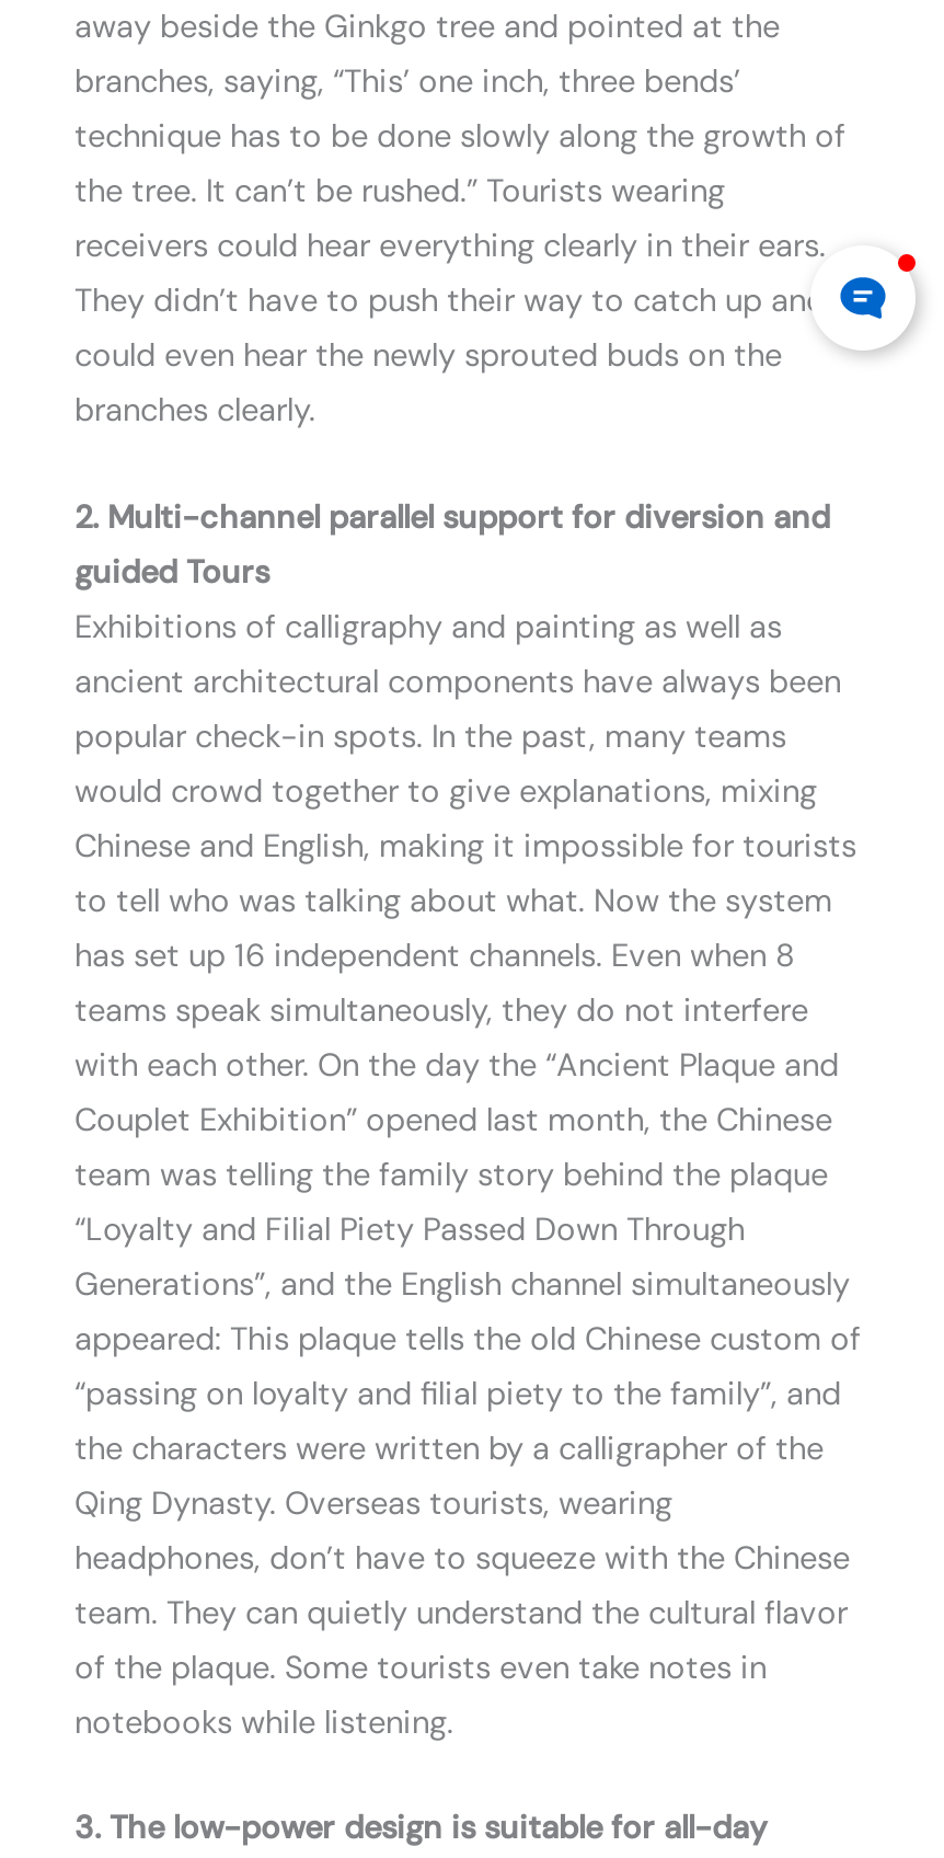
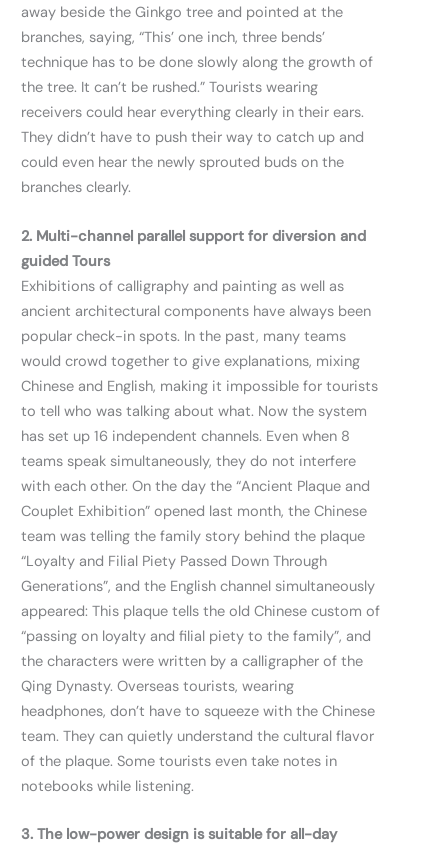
- [image]
